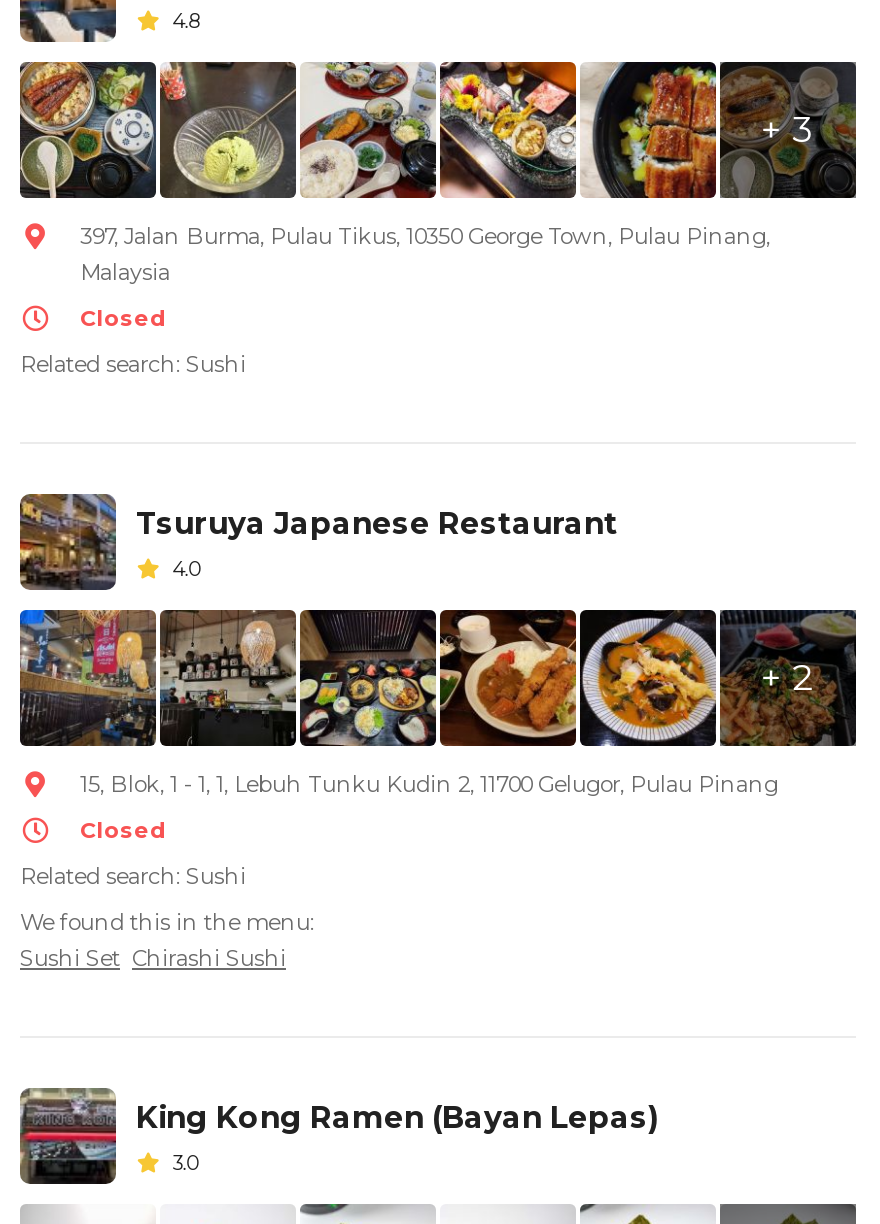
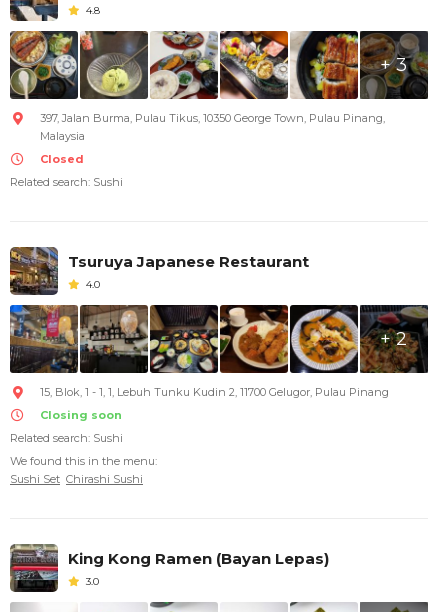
- Closed
+ Closing soon
